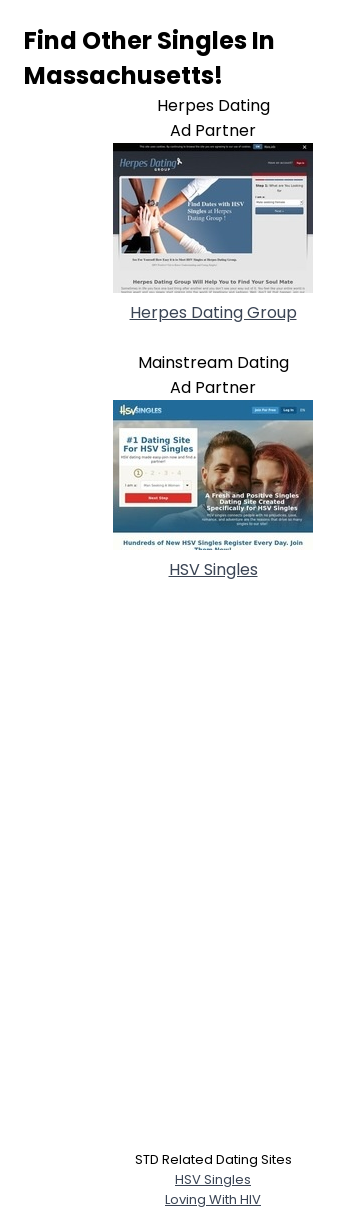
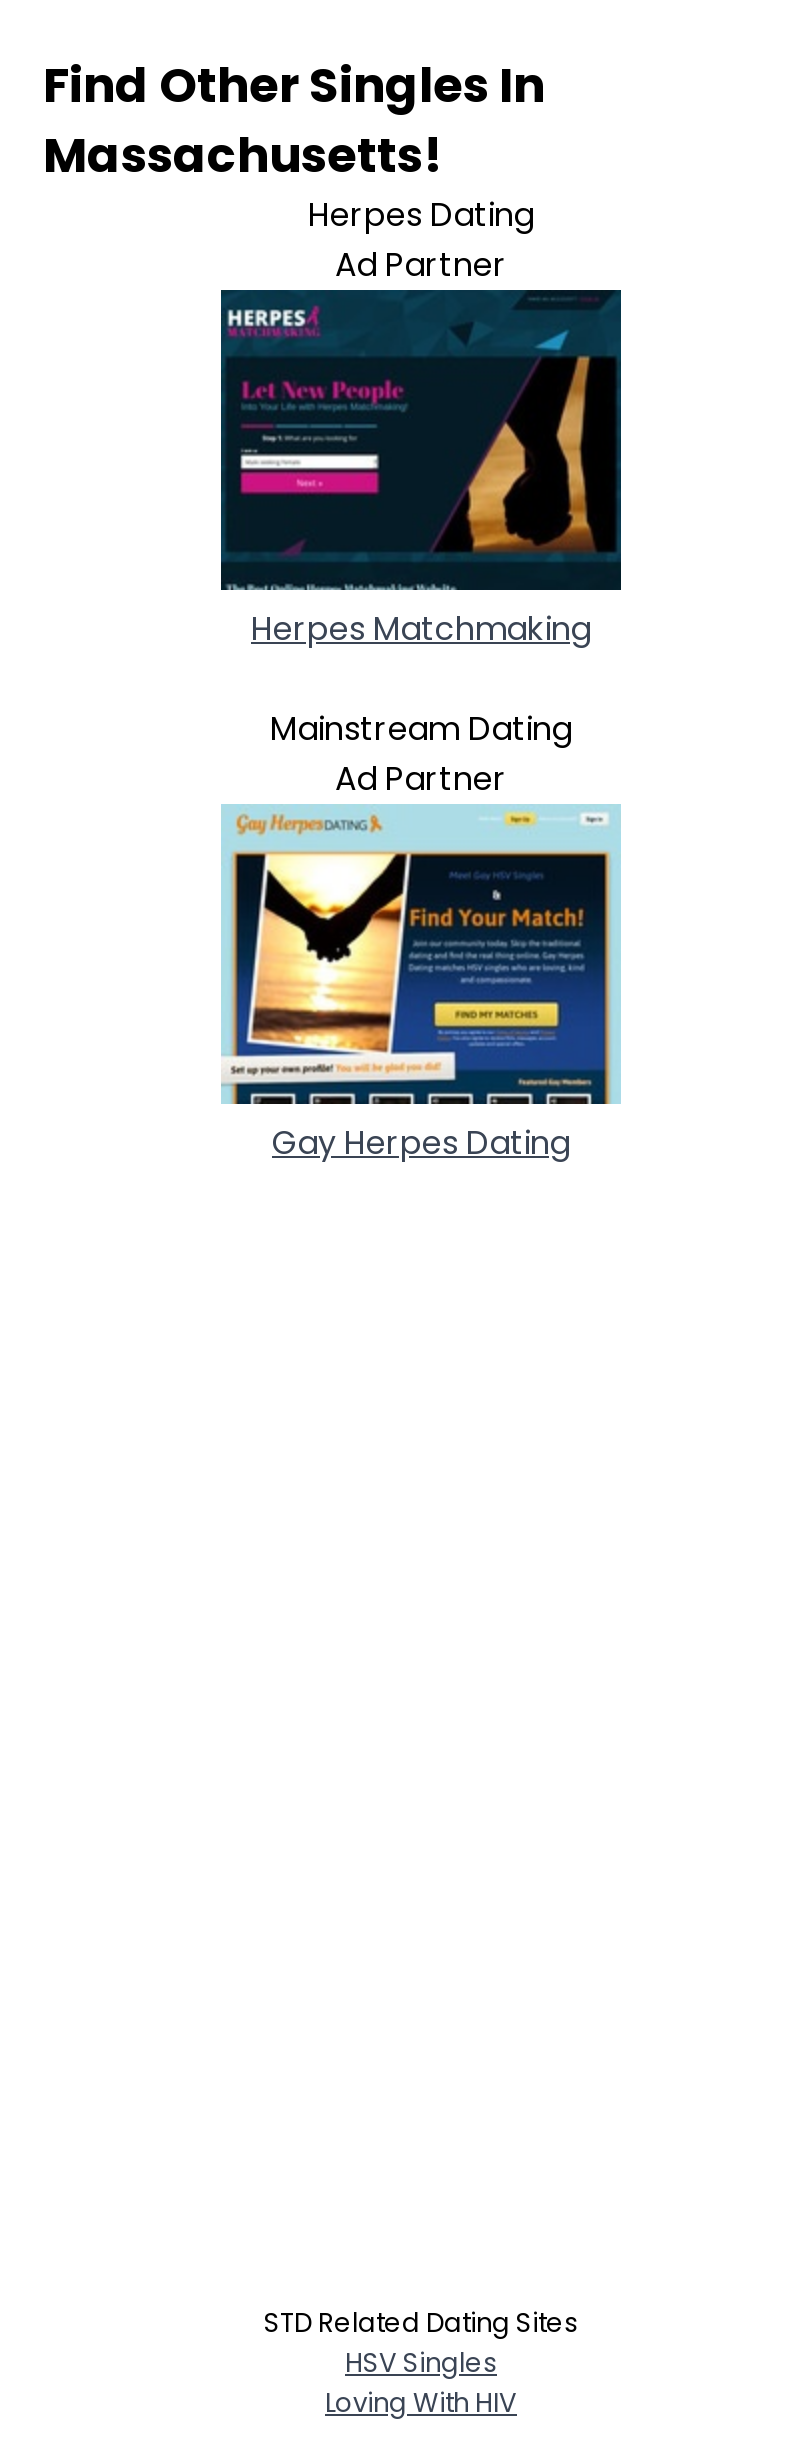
- [image]
- Herpes Dating Group
+ [image]
+ Herpes Matchmaking

- [image]
- HSV Singles
+ [image]
+ Gay Herpes Dating
